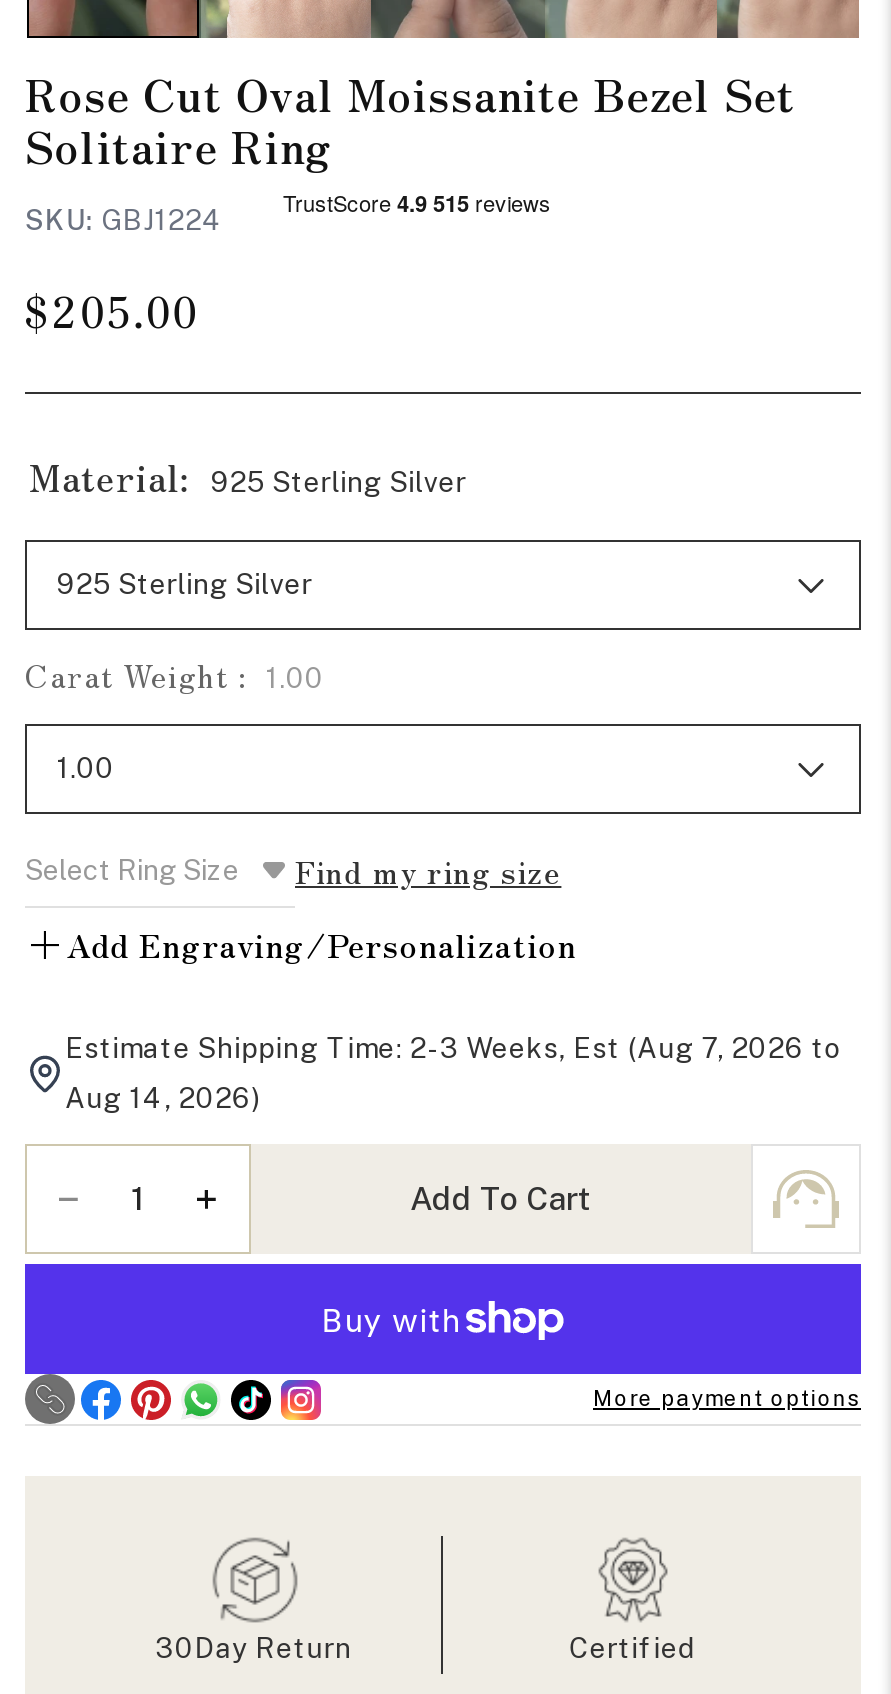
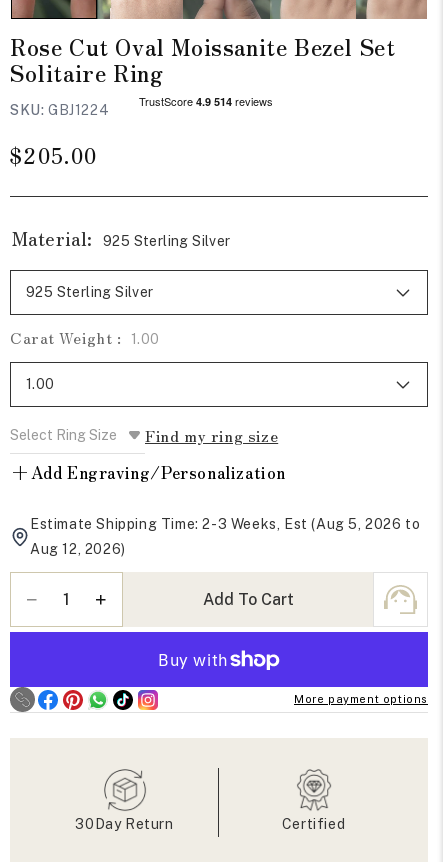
- Estimate Shipping Time: 2-3 Weeks, Est (Aug 7, 2026 to
+ Estimate Shipping Time: 2-3 Weeks, Est (Aug 5, 2026 to

- Aug 14, 2026)
+ Aug 12, 2026)
